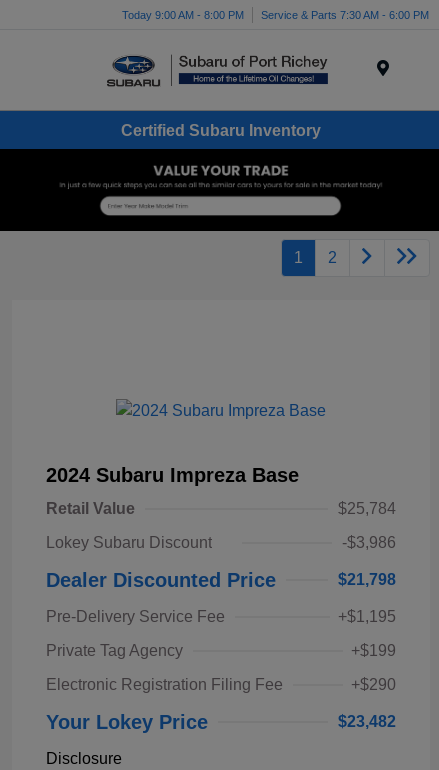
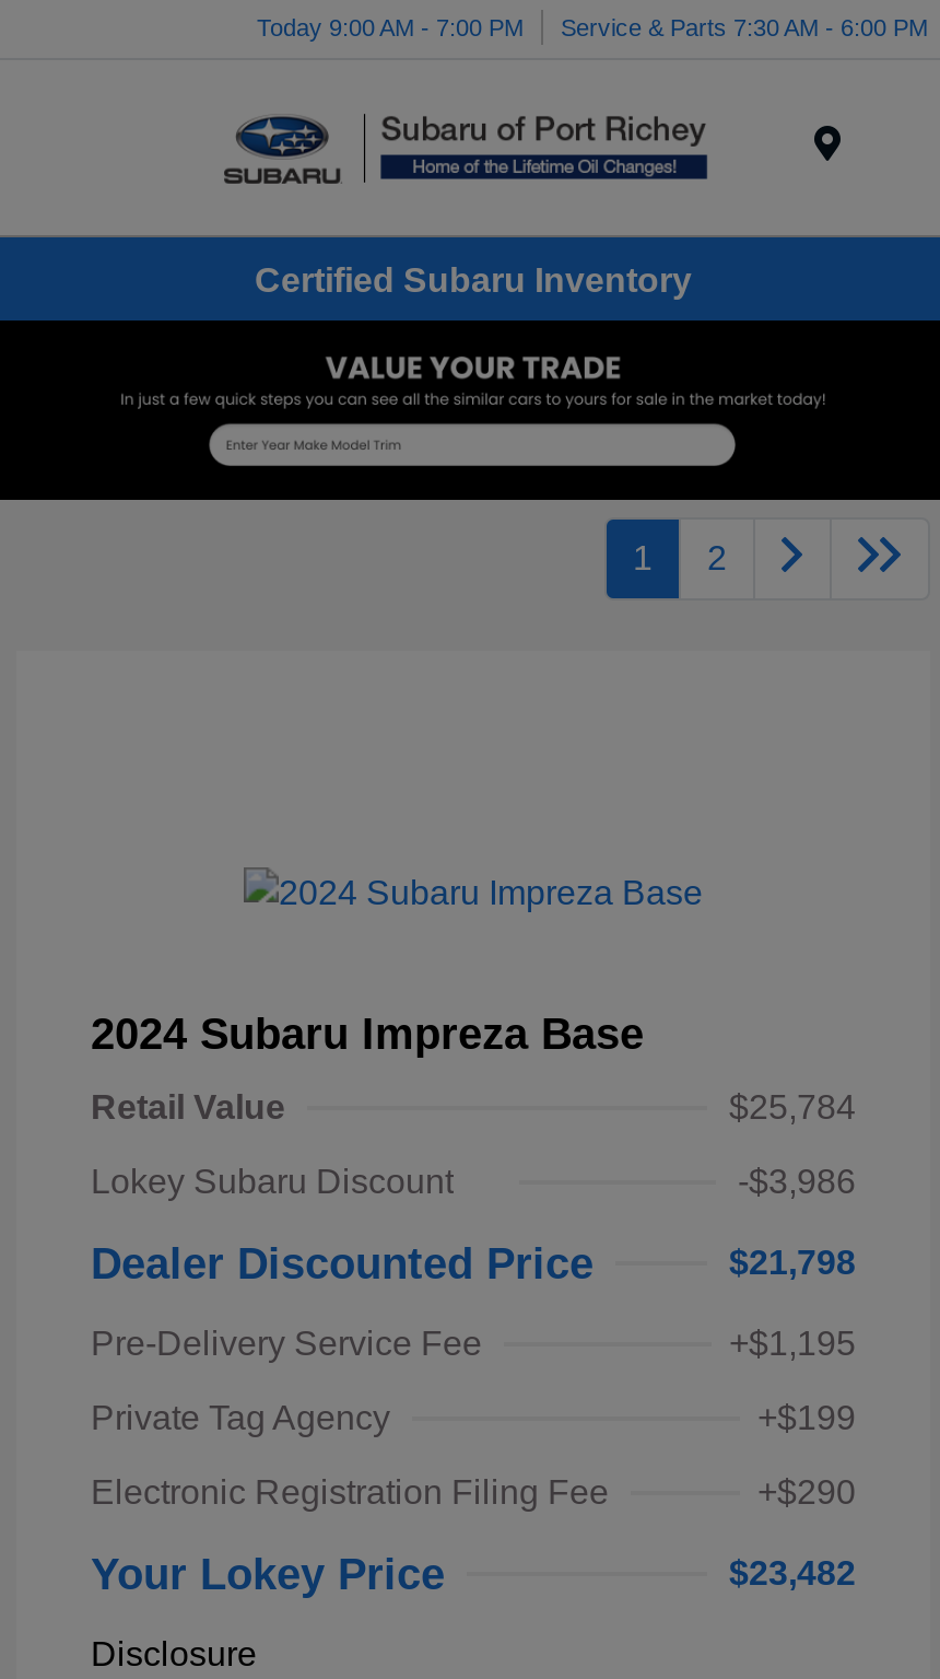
- Today 9:00 AM - 8:00 PM Service & Parts 7:30 AM - 6:00 PM
+ Today 9:00 AM - 7:00 PM Service & Parts 7:30 AM - 6:00 PM
